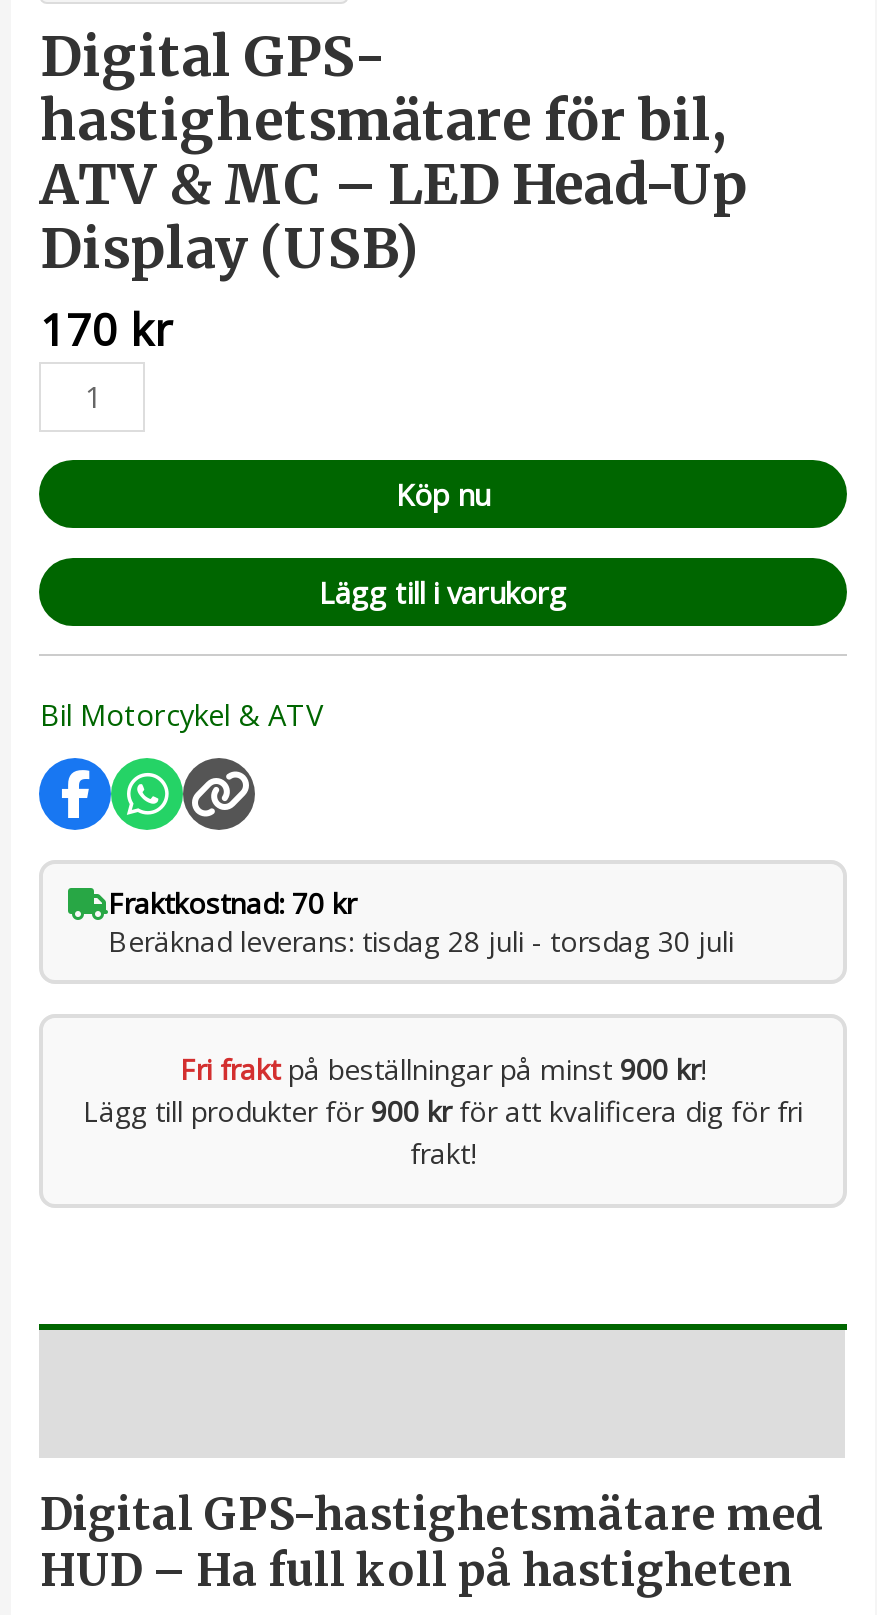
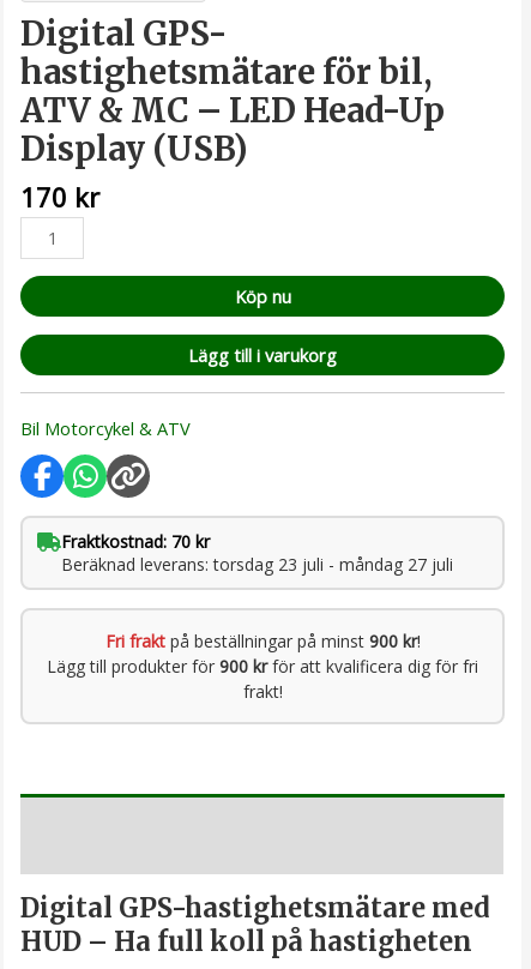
- Beräknad leverans: tisdag 28 juli - torsdag 30 juli
+ Beräknad leverans: torsdag 23 juli - måndag 27 juli
